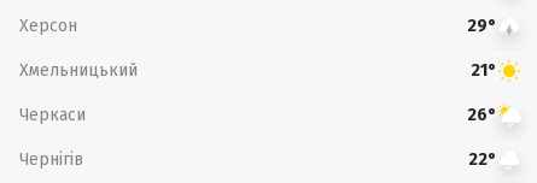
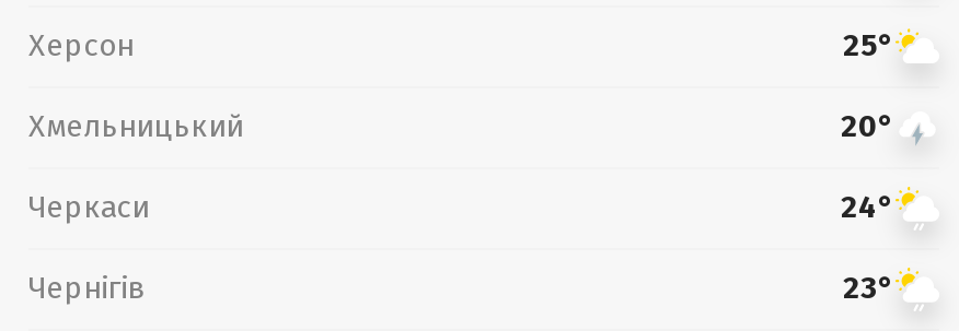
- 29°
+ 25°

- 21°
+ 20°

- 26°
+ 24°

- 22°
+ 23°
